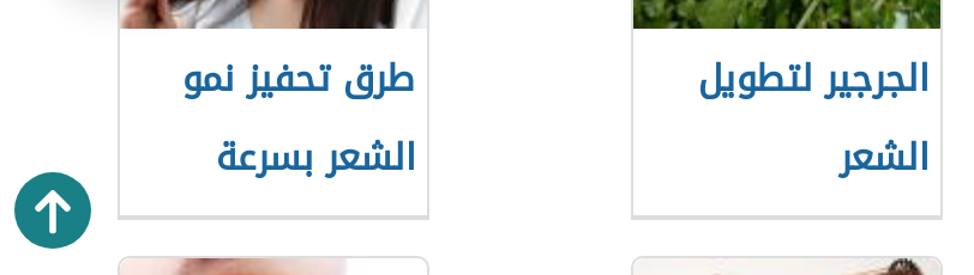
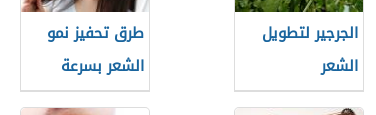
- [image]
